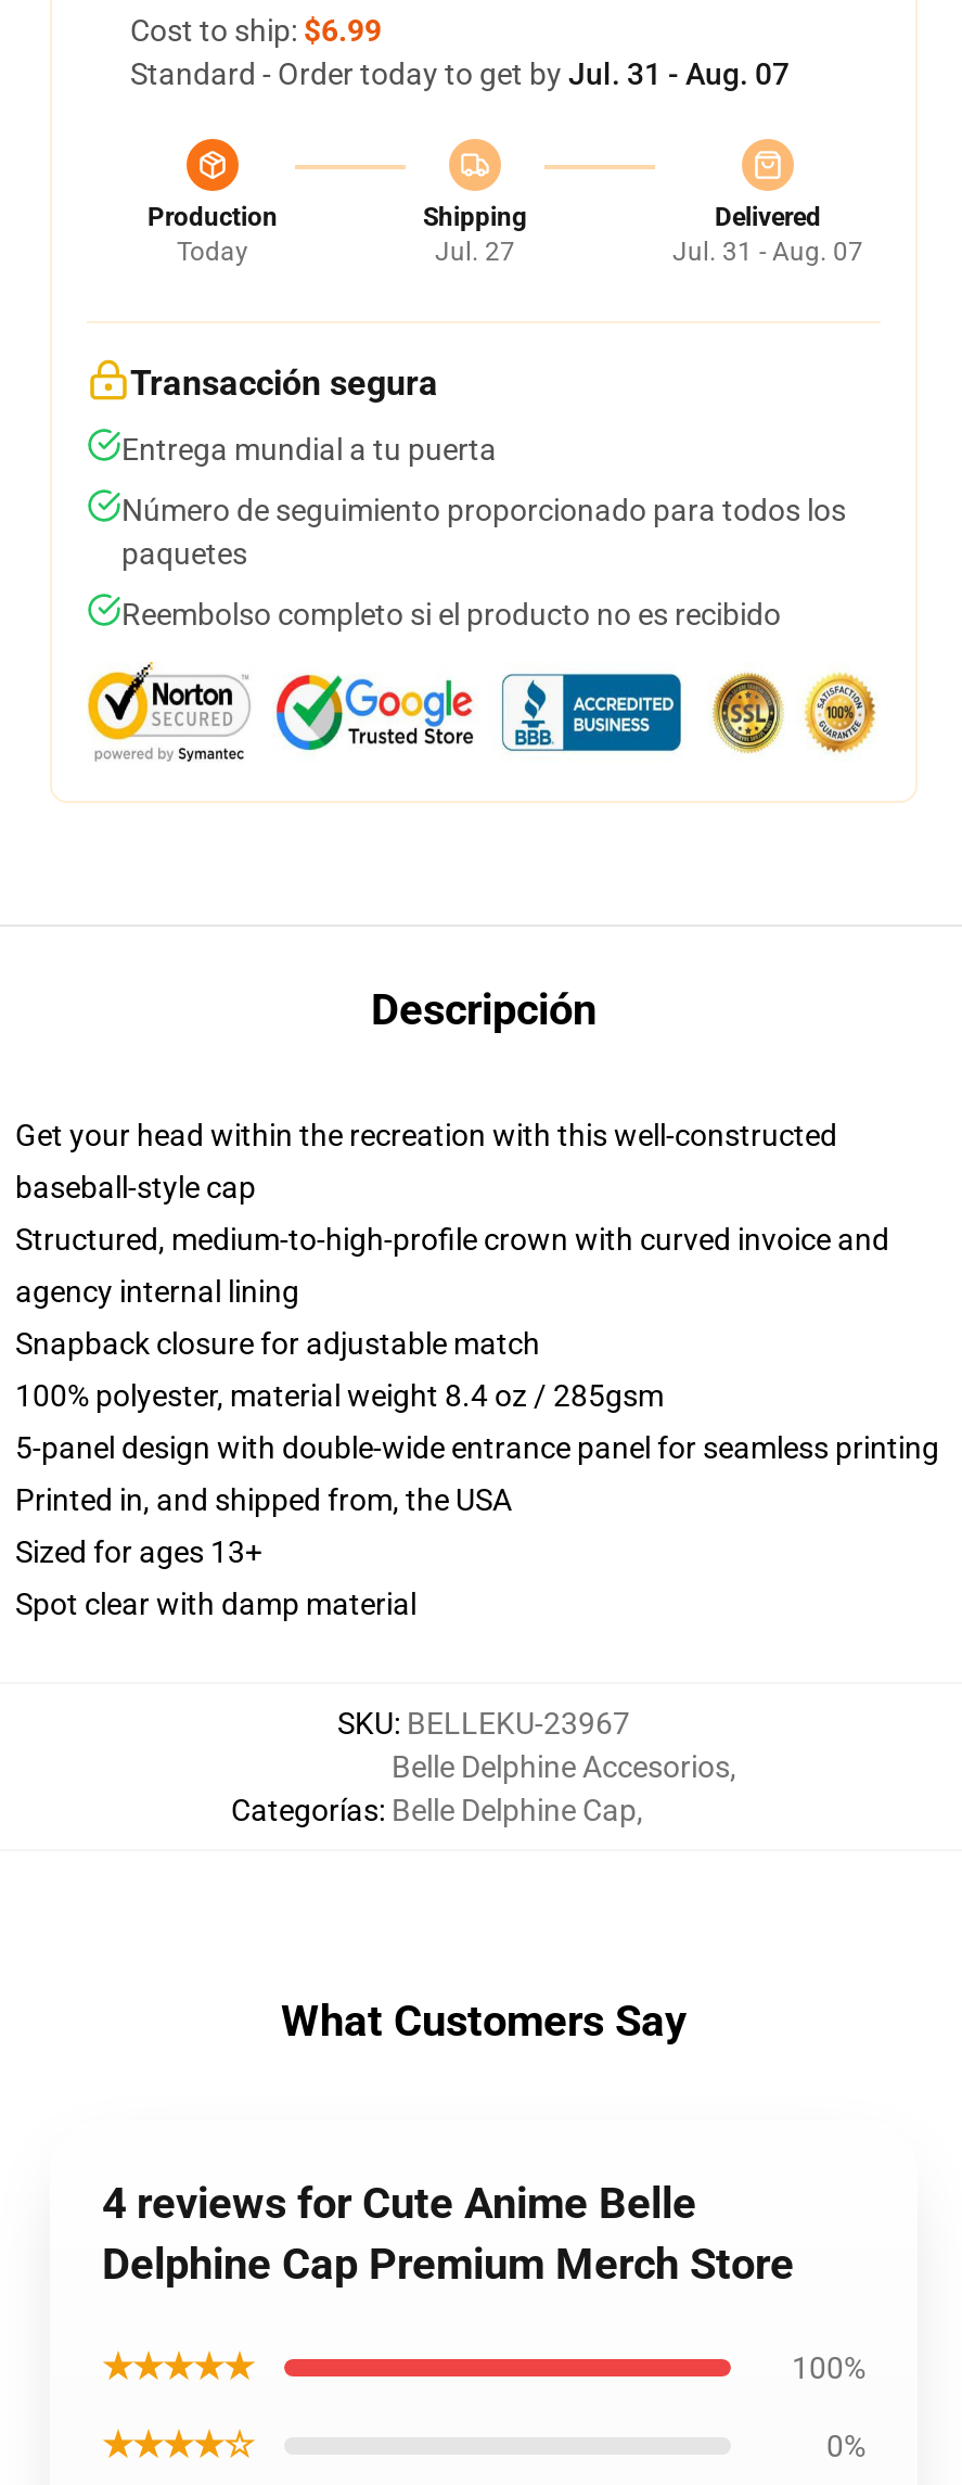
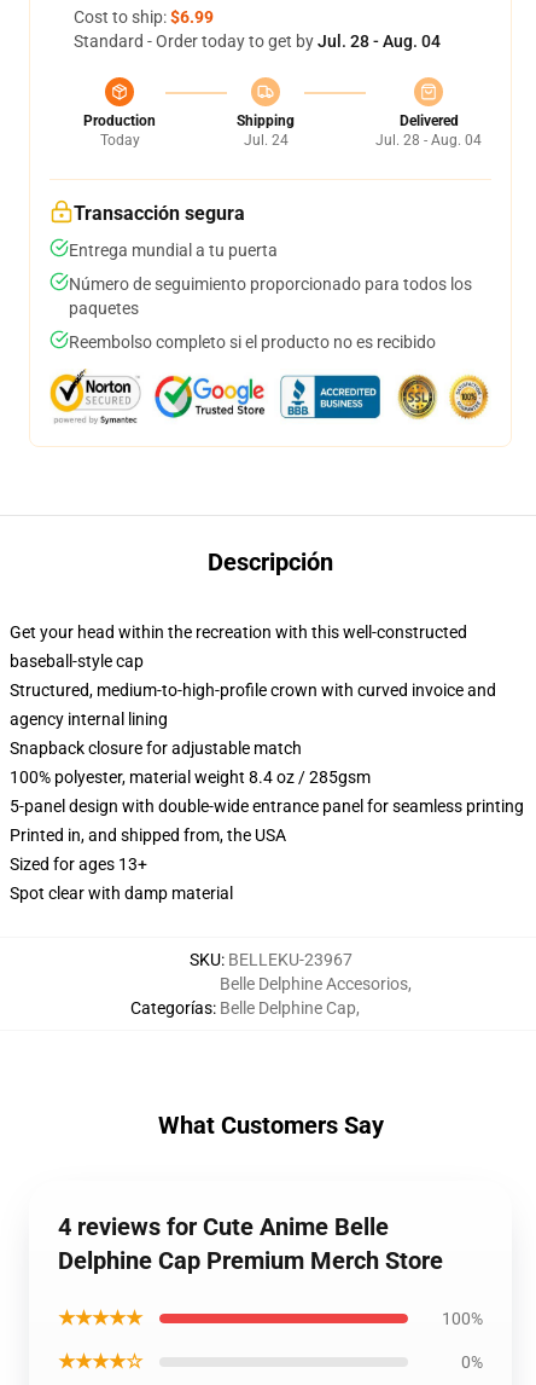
- Standard - Order today to get by Jul. 31 - Aug. 07
+ Standard - Order today to get by Jul. 28 - Aug. 04

- Jul. 27
+ Jul. 24

- Jul. 31 - Aug. 07
+ Jul. 28 - Aug. 04
